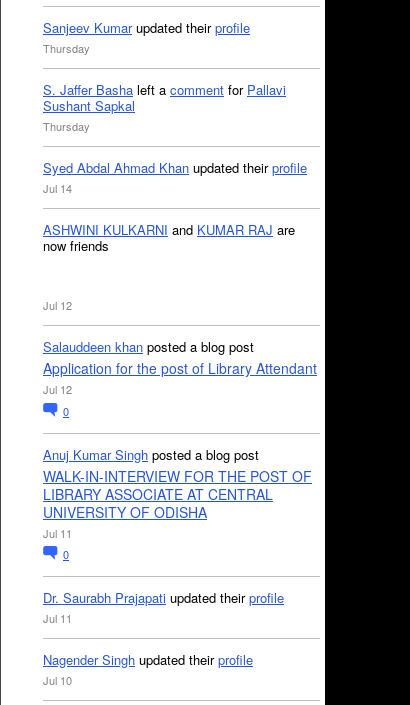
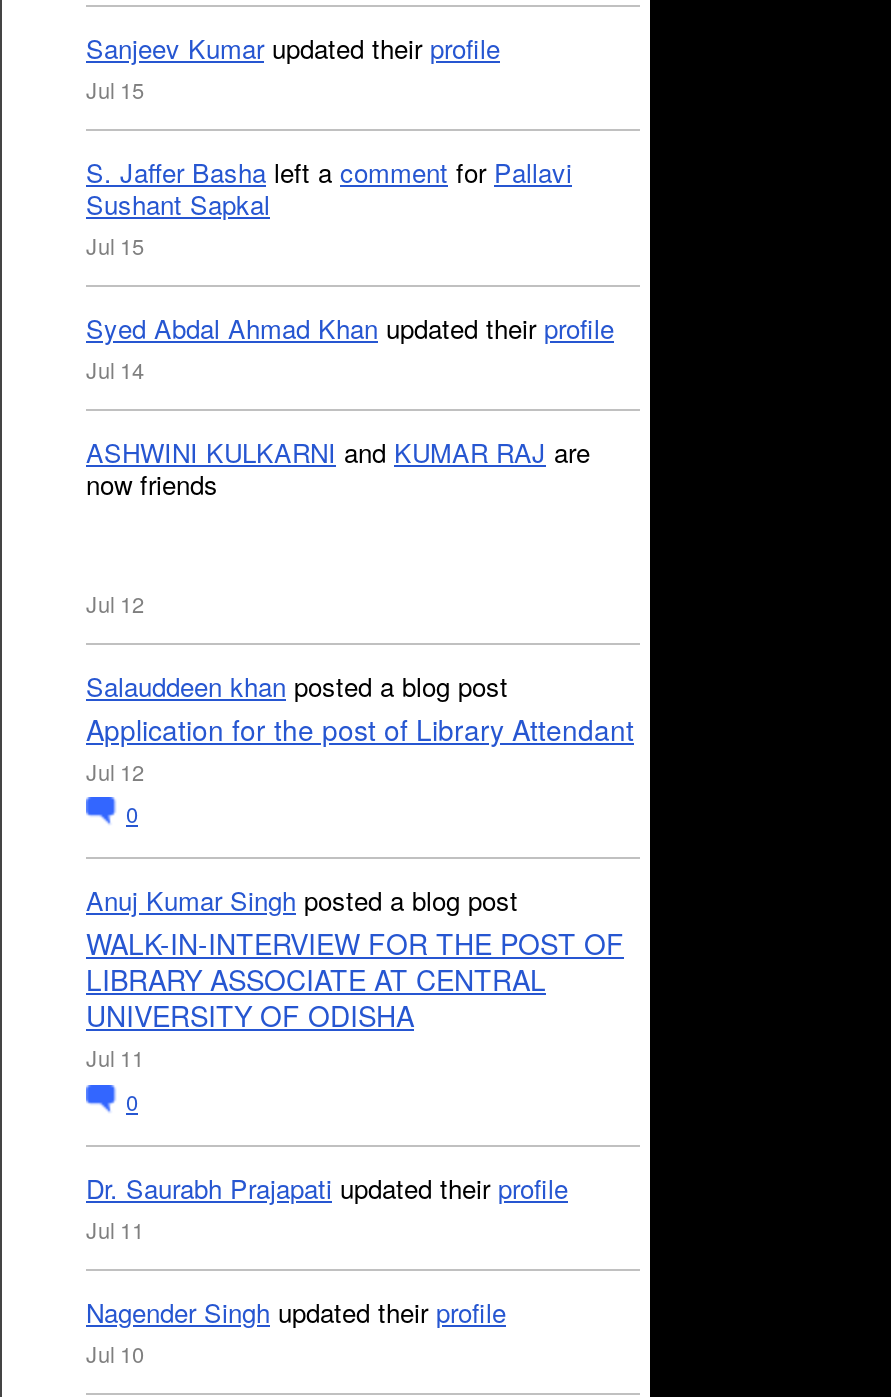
- Thursday
+ Jul 15

- Thursday
+ Jul 15
